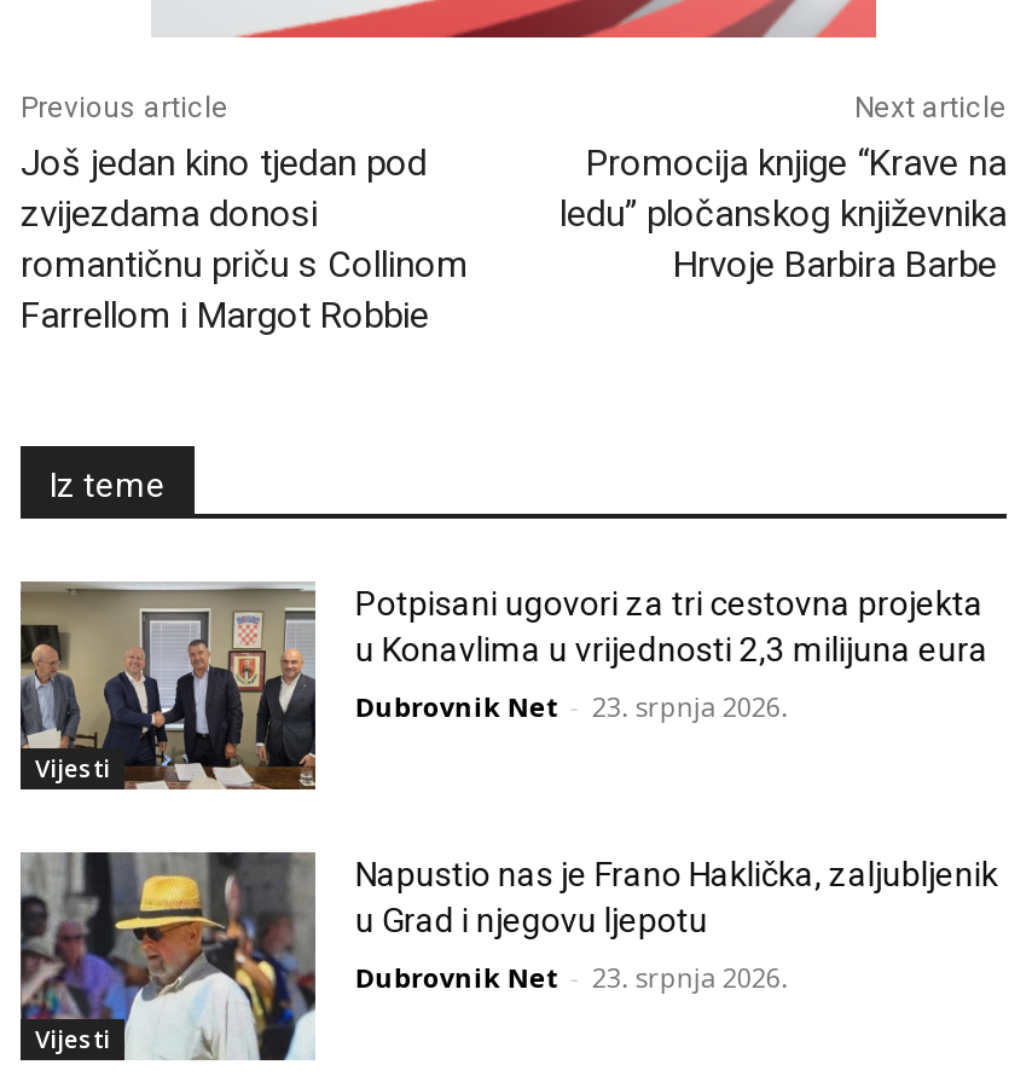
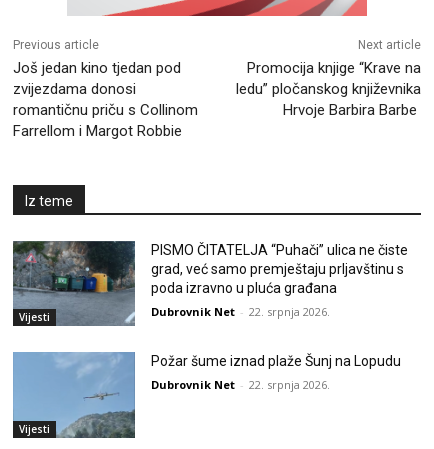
- [image]
- Potpisani ugovori za tri cestovna projekta
- u Konavlima u vrijednosti 2,3 milijuna eura
+ [image]
+ PISMO ČITATELJA “Puhači” ulica ne čiste
+ grad, već samo premještaju prljavštinu s
+ poda izravno u pluća građana

- Dubrovnik Net - 23. srpnja 2026.
+ Dubrovnik Net - 22. srpnja 2026.

- [image]
- Napustio nas je Frano Haklička, zaljubljenik
- u Grad i njegovu ljepotu
+ [image]
+ Požar šume iznad plaže Šunj na Lopudu

- Dubrovnik Net - 23. srpnja 2026.
+ Dubrovnik Net - 22. srpnja 2026.
